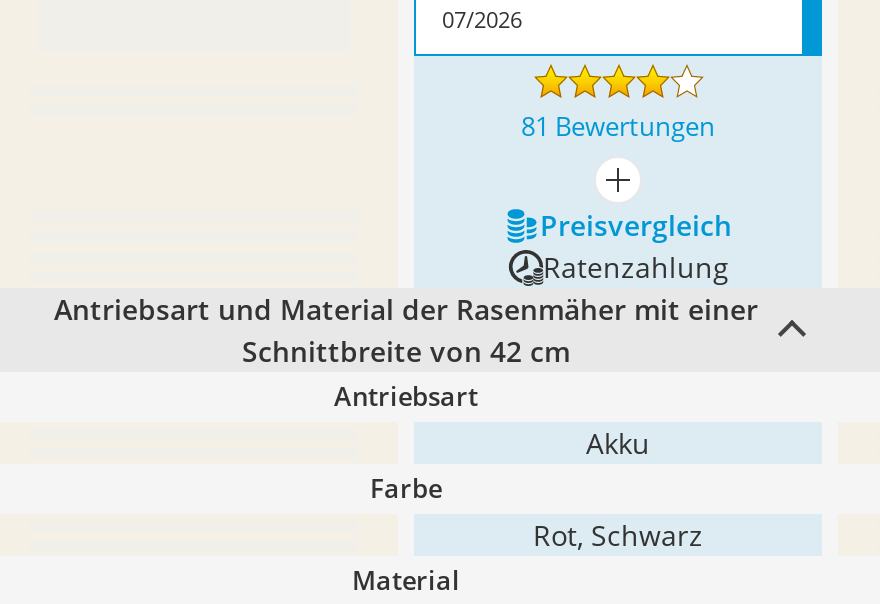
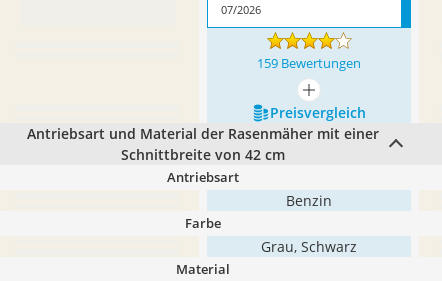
- 81 Bewertungen
+ 159 Bewertungen

- Ratenzahlung

- Akku
+ Benzin

- Rot, Schwarz
+ Grau, Schwarz
